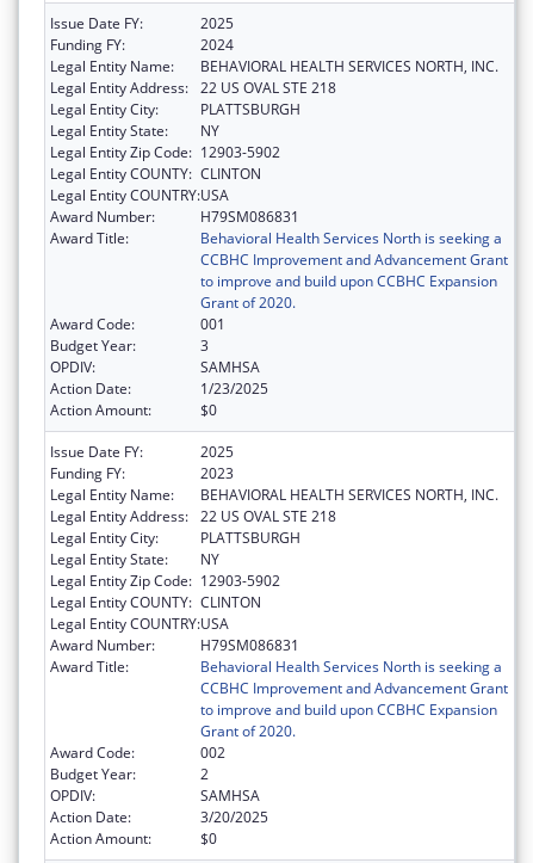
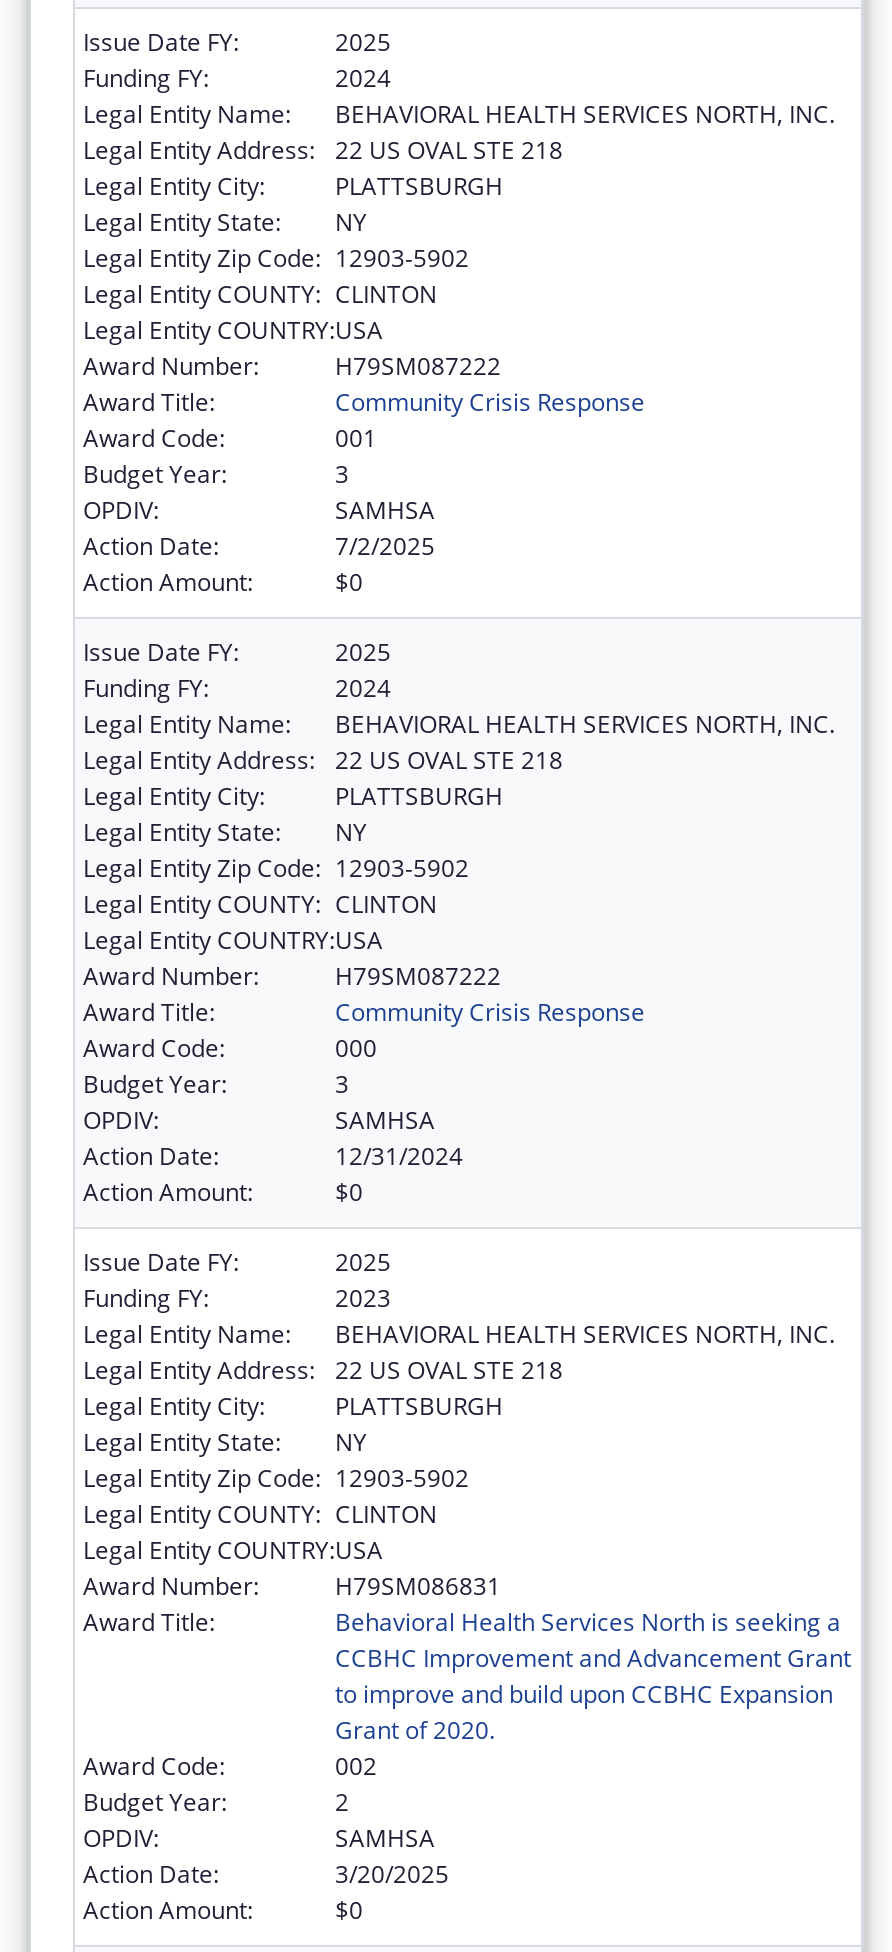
- H79SM086831
+ H79SM087222

- Behavioral Health Services North is seeking a
- CCBHC Improvement and Advancement Grant
- to improve and build upon CCBHC Expansion
- Grant of 2020.
+ Community Crisis Response

moved up: Award Code: | 001 | Budget Year: | 3 | OPDIV: | SAMHSA | Action Date:

- 1/23/2025
+ 7/2/2025
+ Action Amount:
+ $0
+ Issue Date FY:
+ 2025
+ Funding FY:
+ 2024
+ Legal Entity Name:
+ BEHAVIORAL HEALTH SERVICES NORTH, INC.
+ Legal Entity Address: 22 US OVAL STE 218
+ Legal Entity City:
+ PLATTSBURGH
+ Legal Entity State:
+ NY
+ Legal Entity Zip Code: 12903-5902
+ Legal Entity COUNTY: CLINTON
+ Legal Entity COUNTRY:USA
+ Award Number:
+ H79SM087222
+ Award Title:
+ Community Crisis Response
+ Award Code:
+ 000
+ Budget Year:
+ 3
+ OPDIV:
+ SAMHSA
+ Action Date:
+ 12/31/2024
